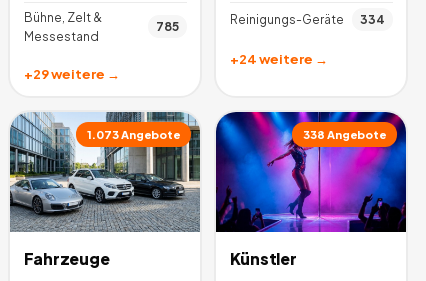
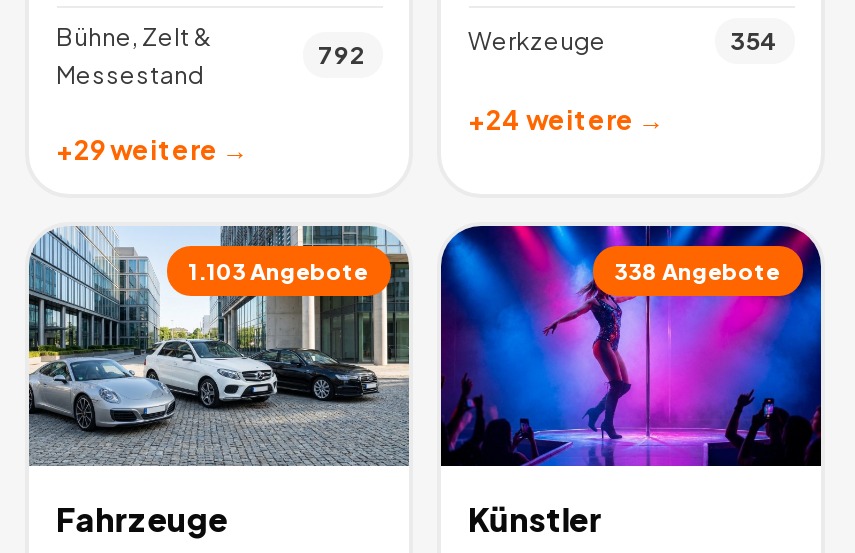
- Reinigungs-Geräte
- 334
+ Werkzeuge
+ 354

- 785
+ 792

- 1.073 Angebote
+ 1.103 Angebote
